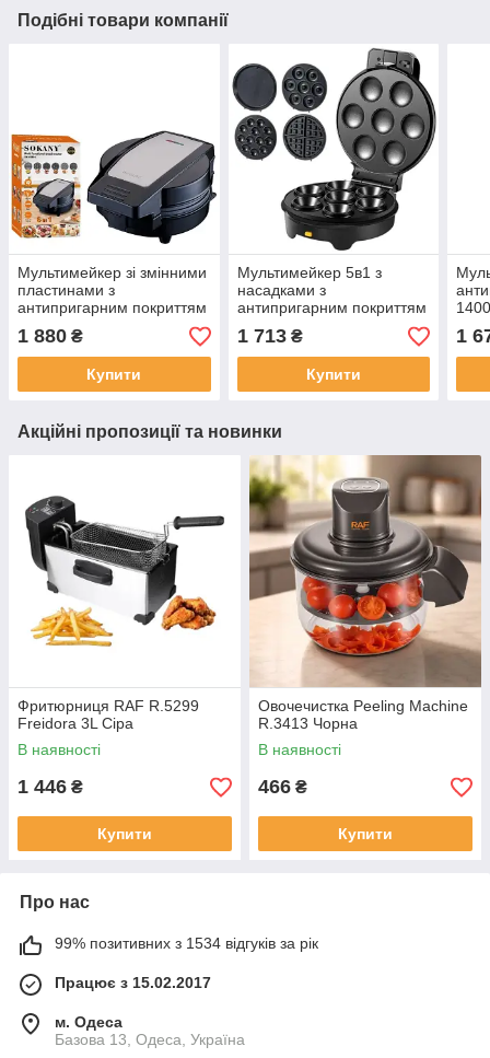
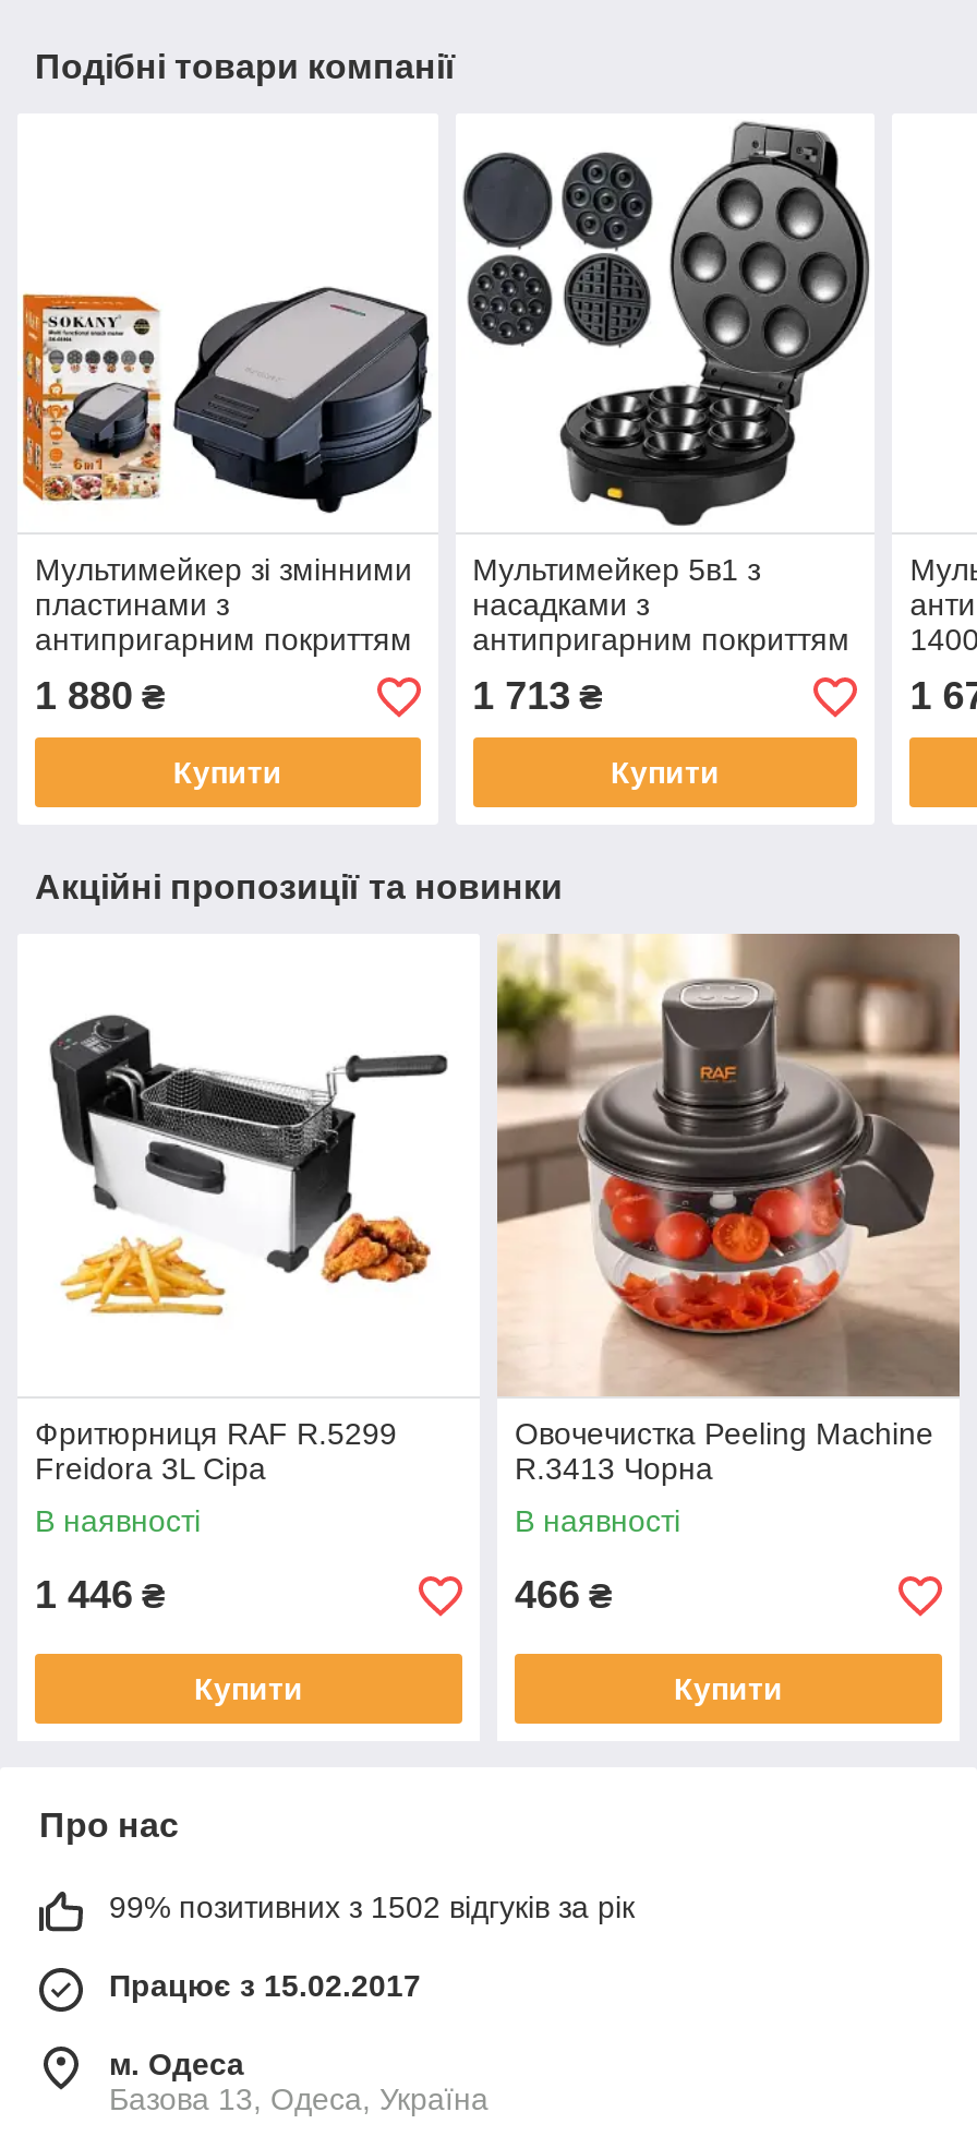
- 99% позитивних з 1534 відгуків за рік
+ 99% позитивних з 1502 відгуків за рік
